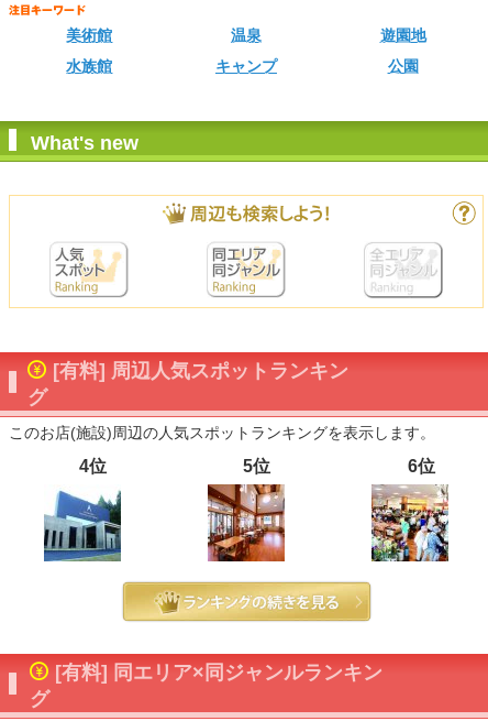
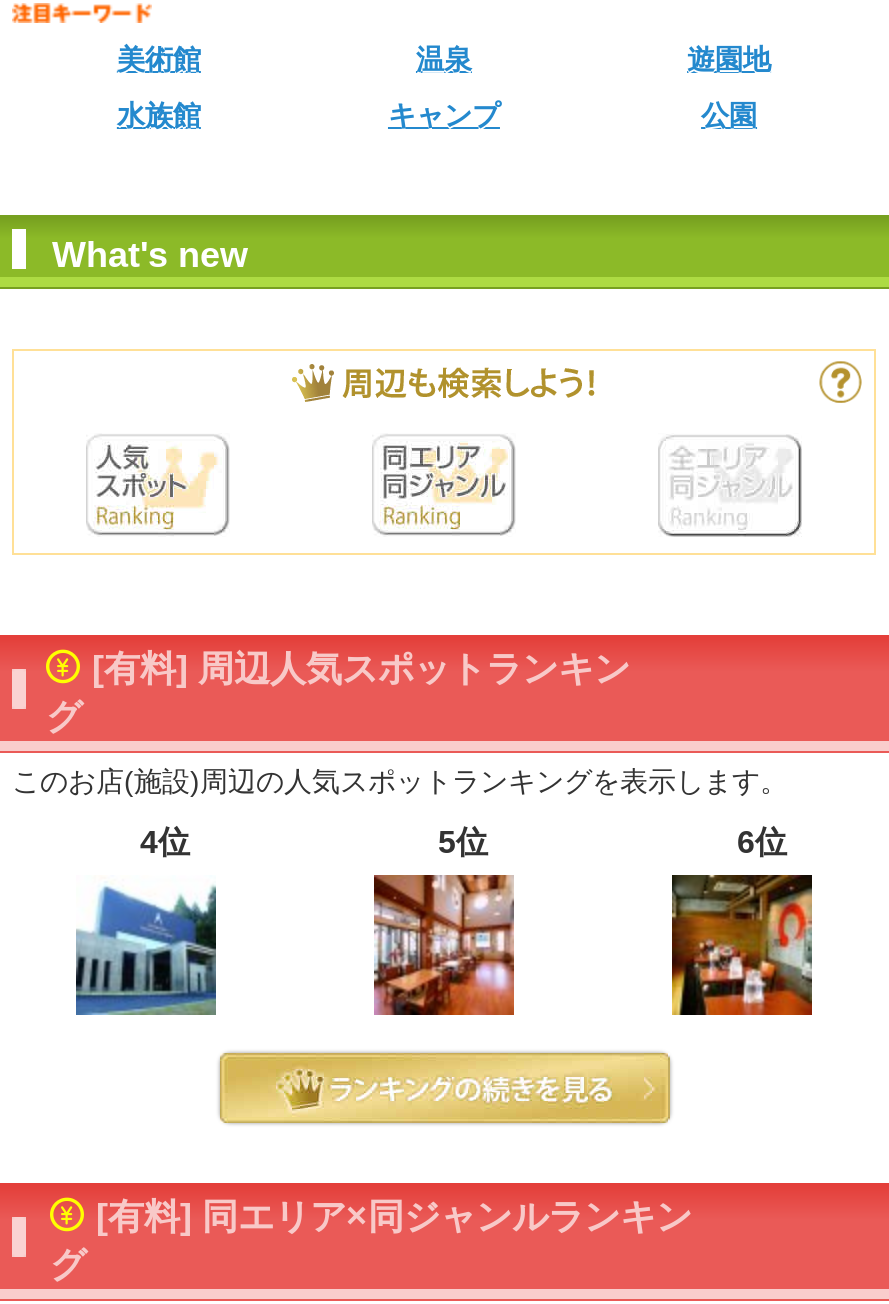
- [image]
+ [image]
